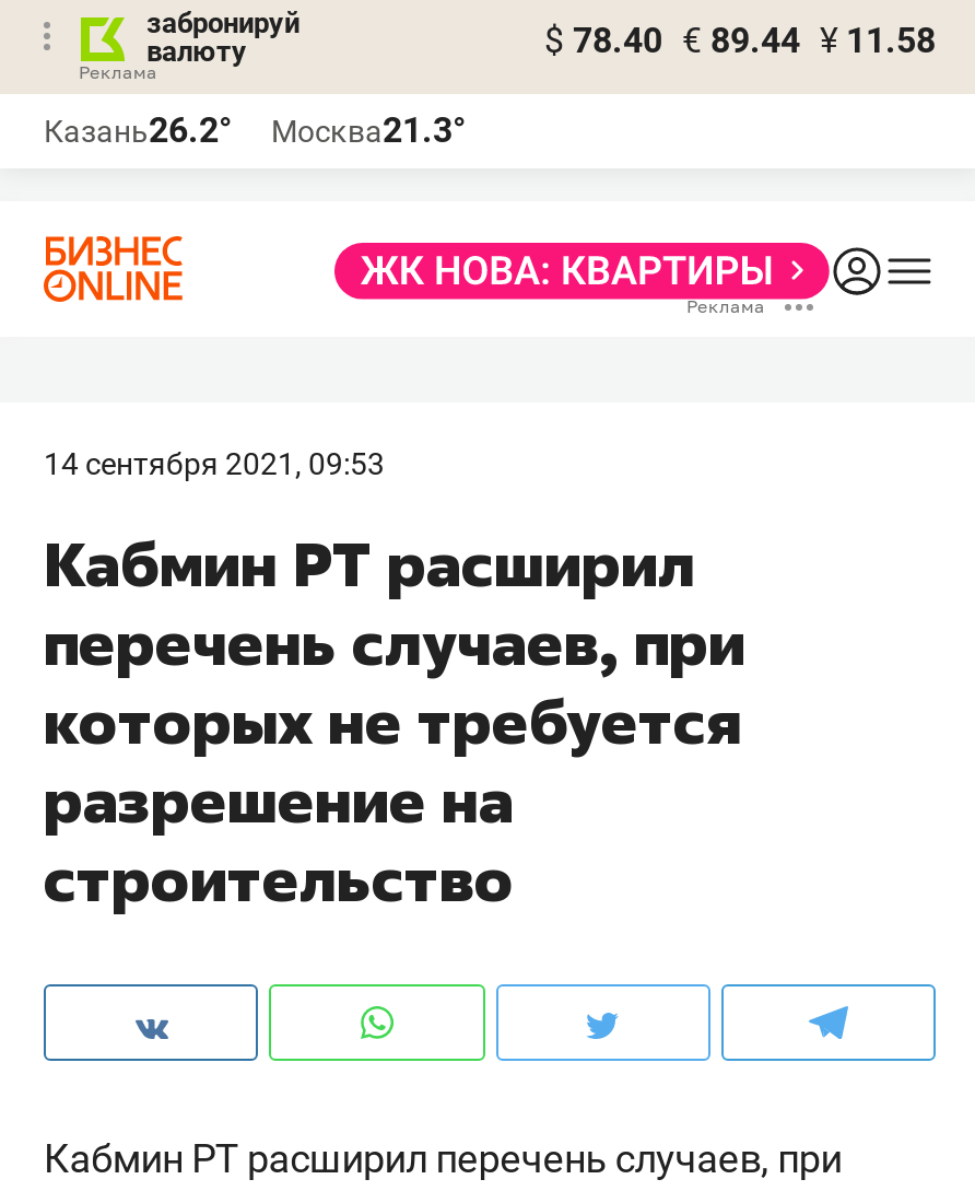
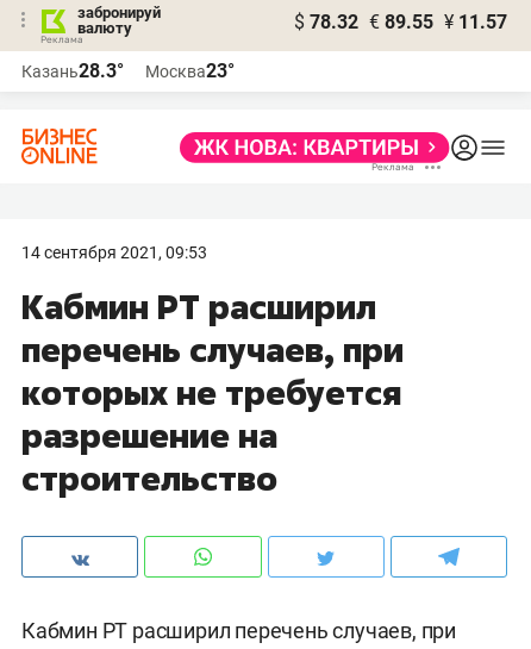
- $ 78.40 € 89.44 ¥ 11.58
+ $ 78.32 € 89.55 ¥ 11.57

- Казань26.2°
+ Казань28.3°

- Москва21.3°
+ Москва23°
